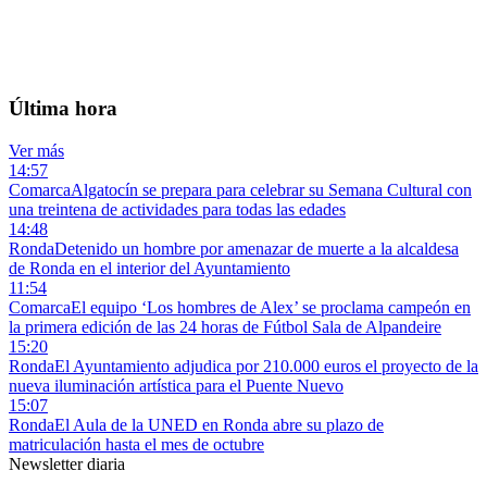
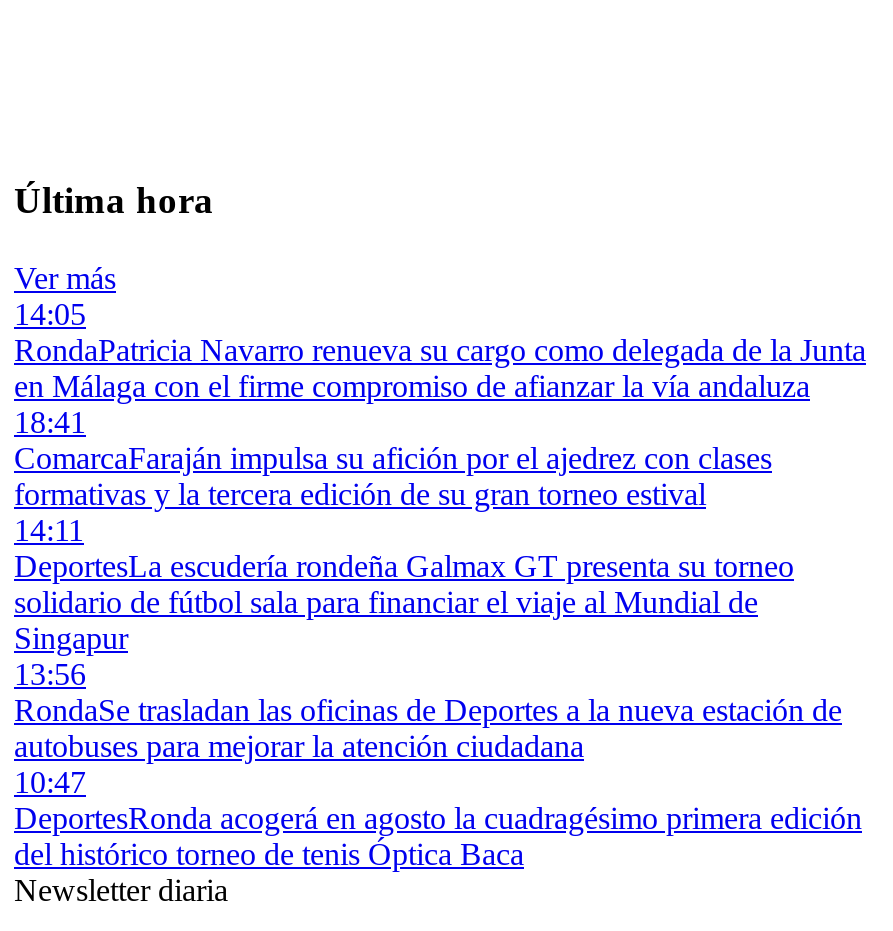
- 14:57
- ComarcaAlgatocín se prepara para celebrar su Semana Cultural con
- una treintena de actividades para todas las edades
- 14:48
- RondaDetenido un hombre por amenazar de muerte a la alcaldesa
- de Ronda en el interior del Ayuntamiento
- 11:54
- ComarcaEl equipo ‘Los hombres de Alex’ se proclama campeón en
- la primera edición de las 24 horas de Fútbol Sala de Alpandeire
- 15:20
- RondaEl Ayuntamiento adjudica por 210.000 euros el proyecto de la
- nueva iluminación artística para el Puente Nuevo
- 15:07
- RondaEl Aula de la UNED en Ronda abre su plazo de
- matriculación hasta el mes de octubre
+ 14:05
+ RondaPatricia Navarro renueva su cargo como delegada de la Junta
+ en Málaga con el firme compromiso de afianzar la vía andaluza
+ 18:41
+ ComarcaFaraján impulsa su afición por el ajedrez con clases
+ formativas y la tercera edición de su gran torneo estival
+ 14:11
+ DeportesLa escudería rondeña Galmax GT presenta su torneo
+ solidario de fútbol sala para financiar el viaje al Mundial de
+ Singapur
+ 13:56
+ RondaSe trasladan las oficinas de Deportes a la nueva estación de
+ autobuses para mejorar la atención ciudadana
+ 10:47
+ DeportesRonda acogerá en agosto la cuadragésimo primera edición
+ del histórico torneo de tenis Óptica Baca
